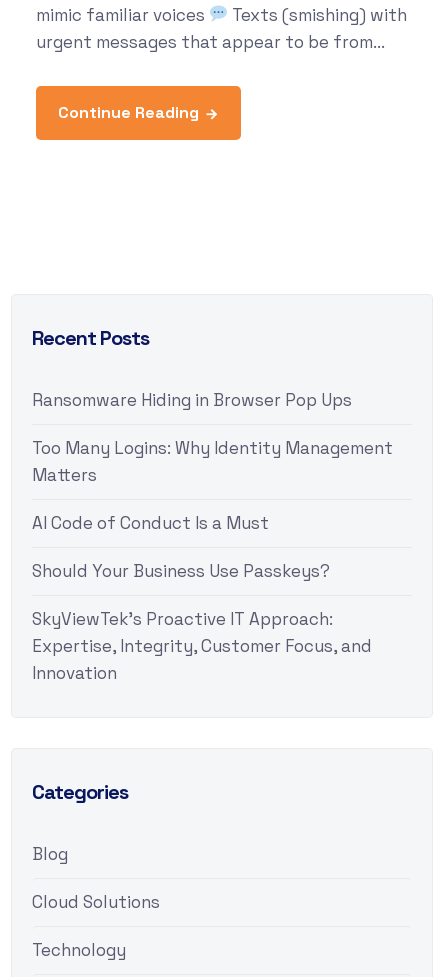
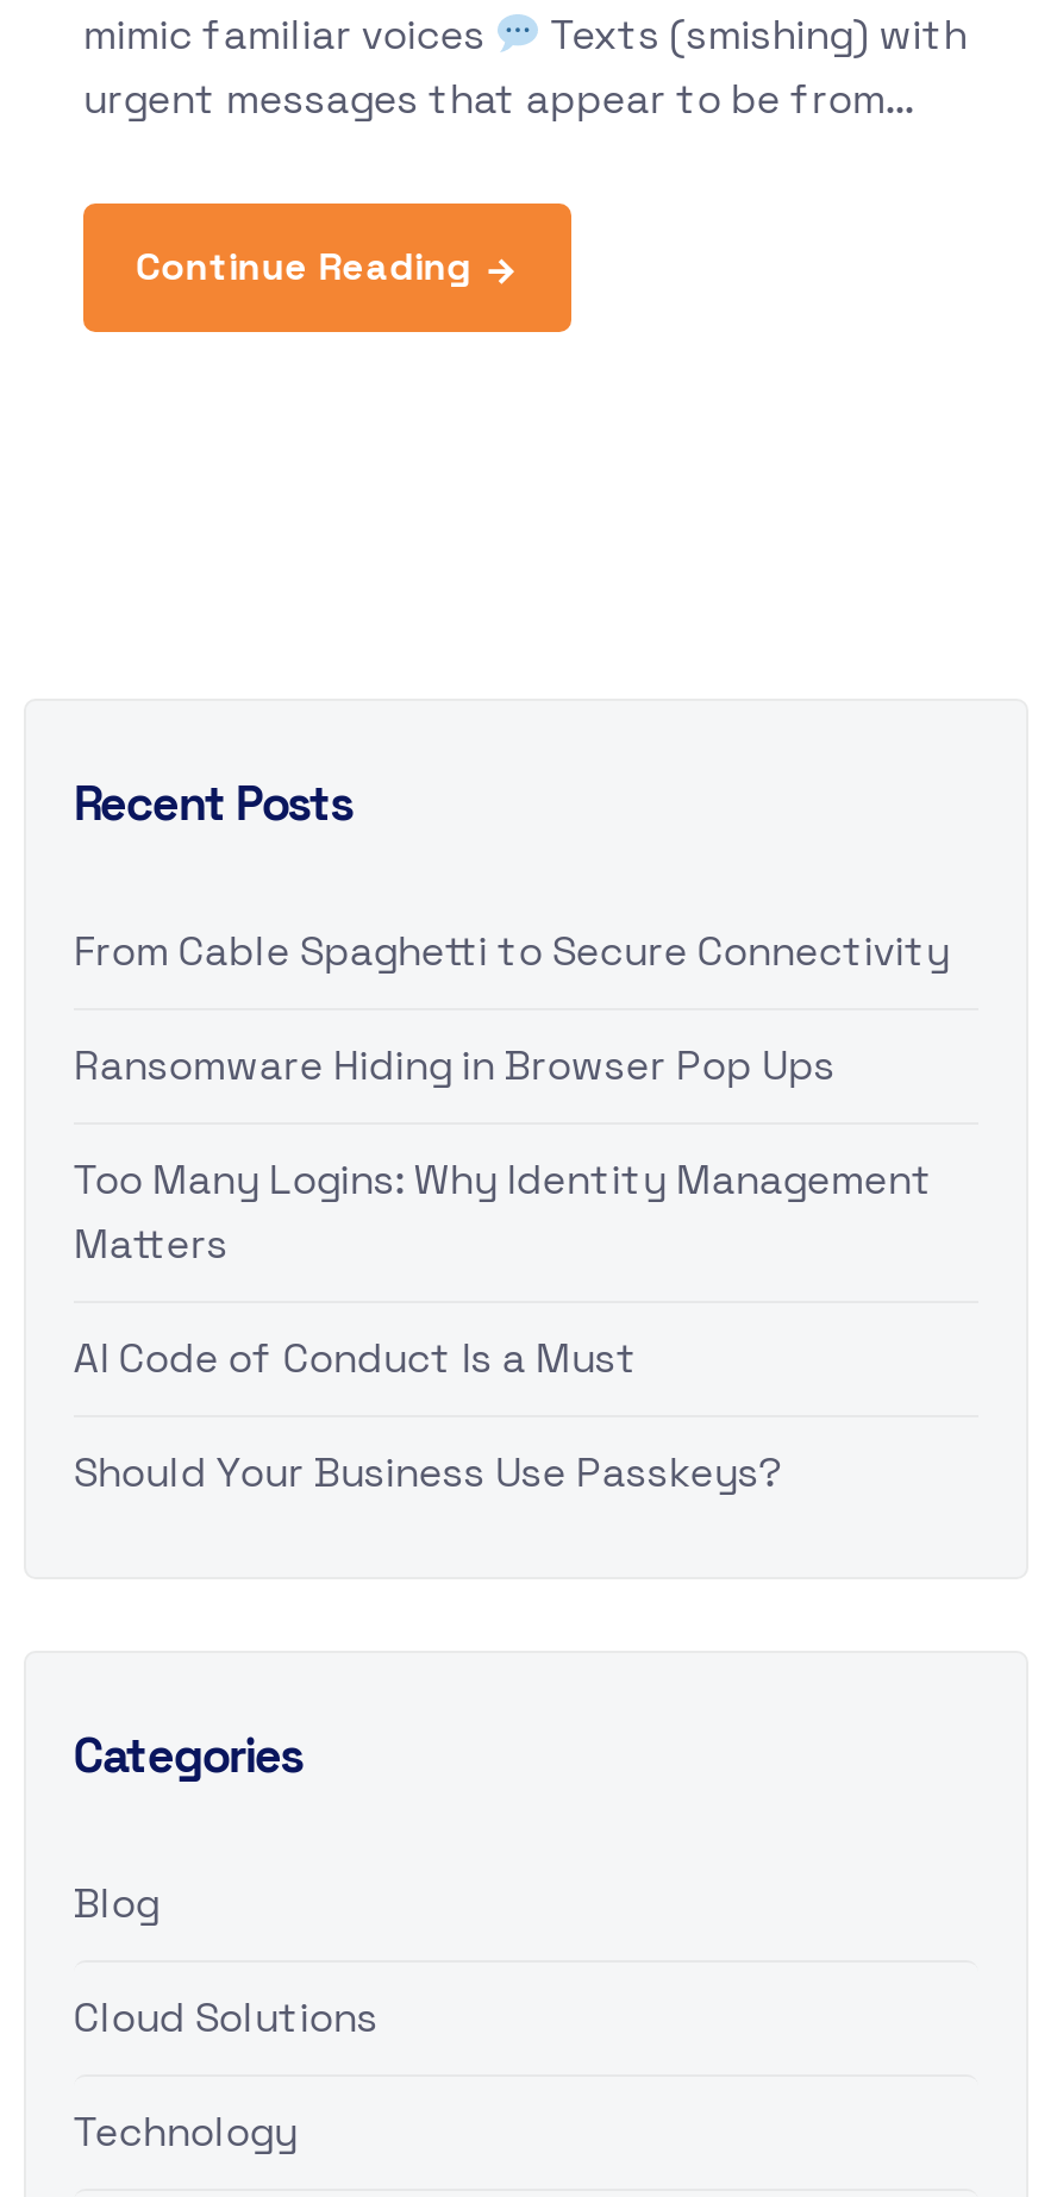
+ From Cable Spaghetti to Secure Connectivity

moved down: Ransomware Hiding in Browser Pop Ups | Too Many Logins: Why Identity Management | Matters | AI Code of Conduct Is a Must | Should Your Business Use Passkeys?

- SkyViewTek’s Proactive IT Approach:
- Expertise, Integrity, Customer Focus, and
- Innovation
